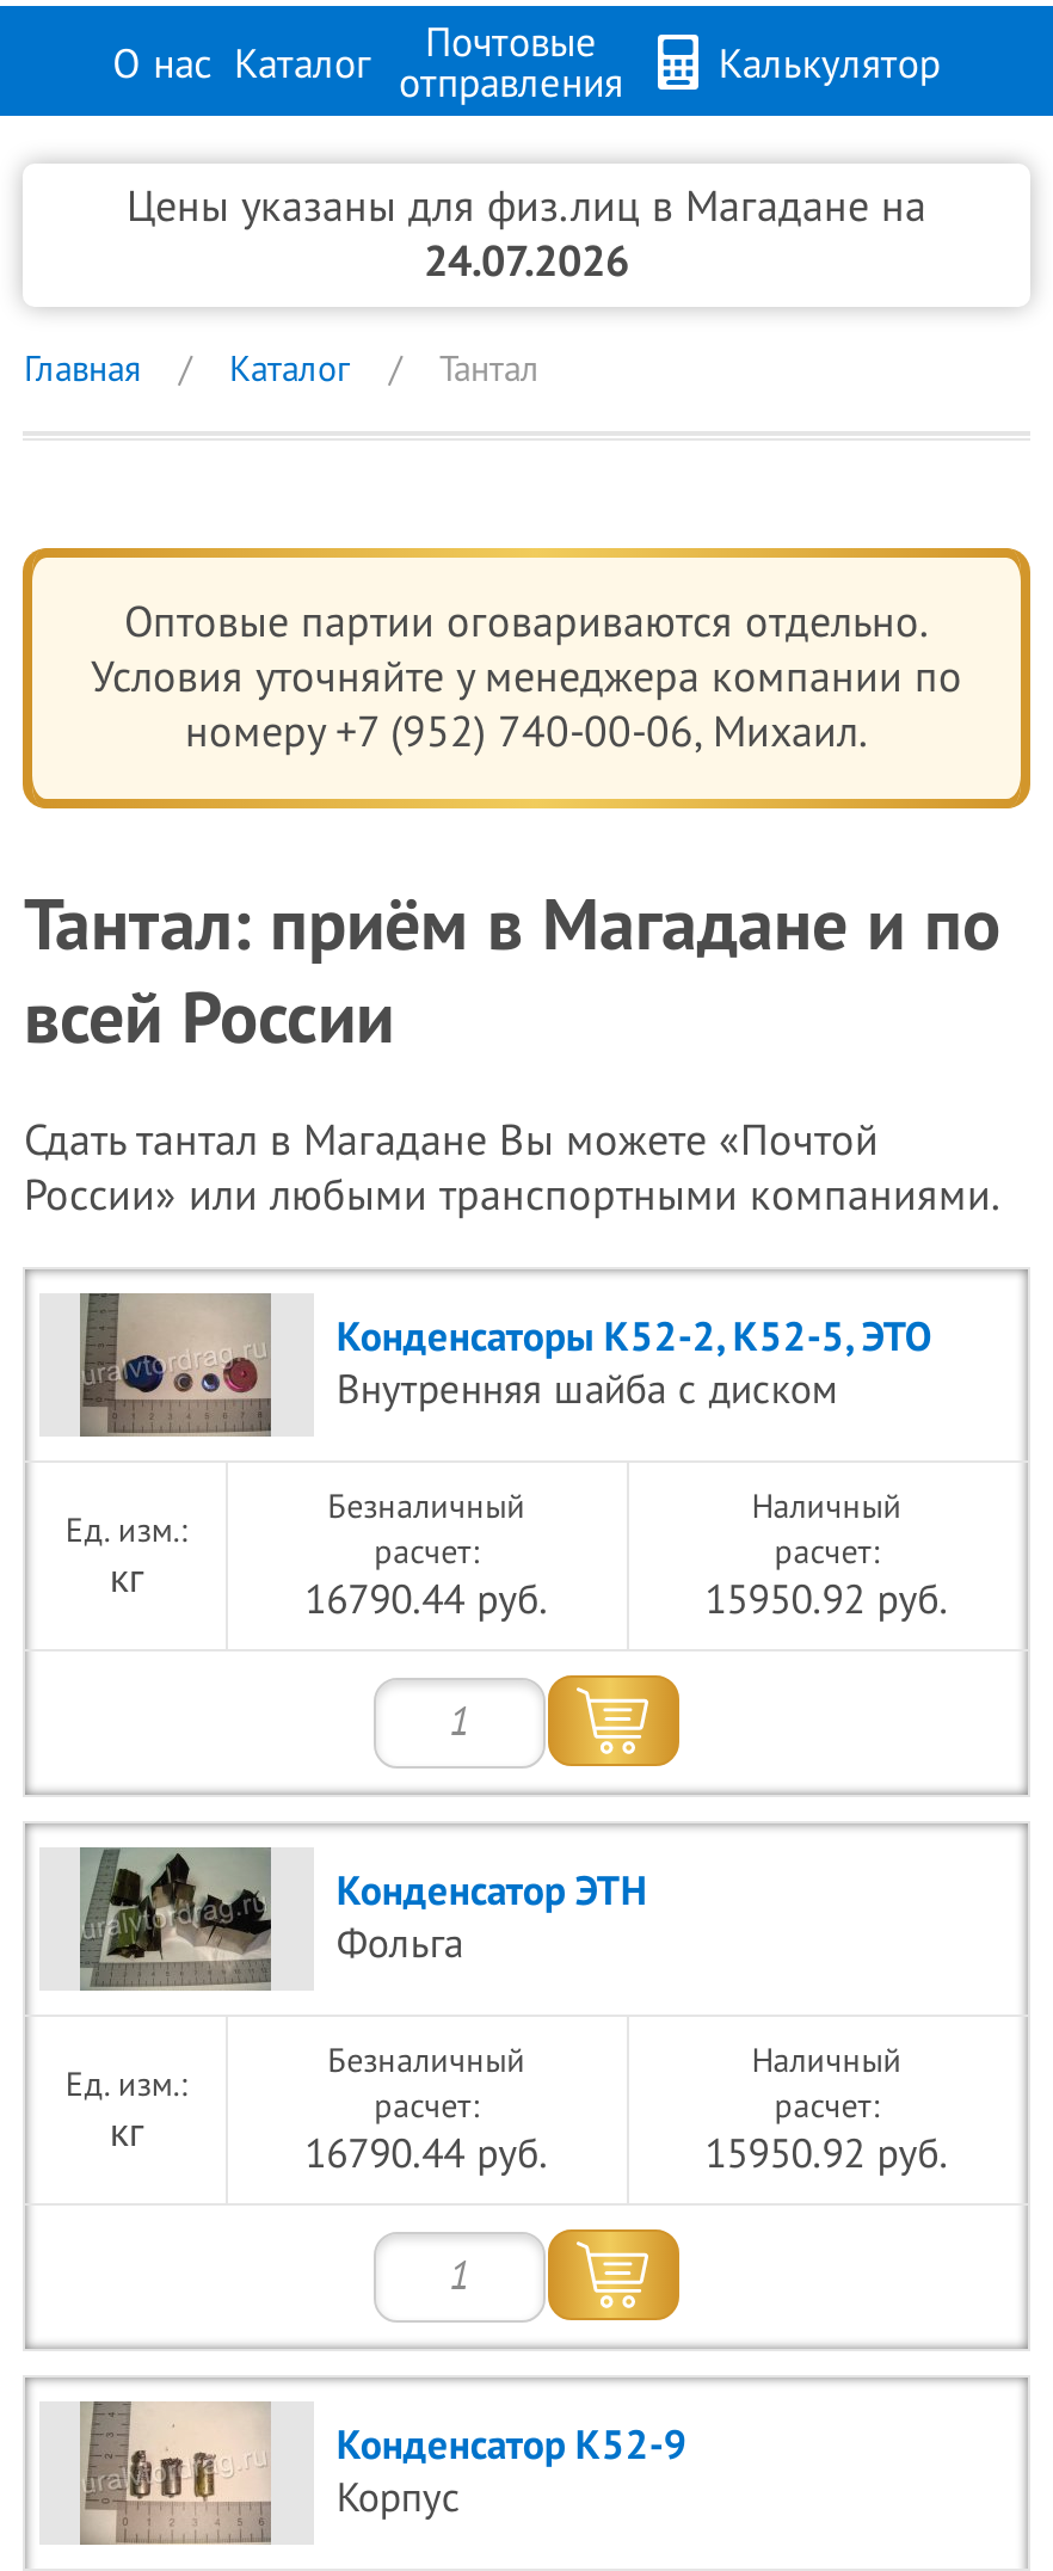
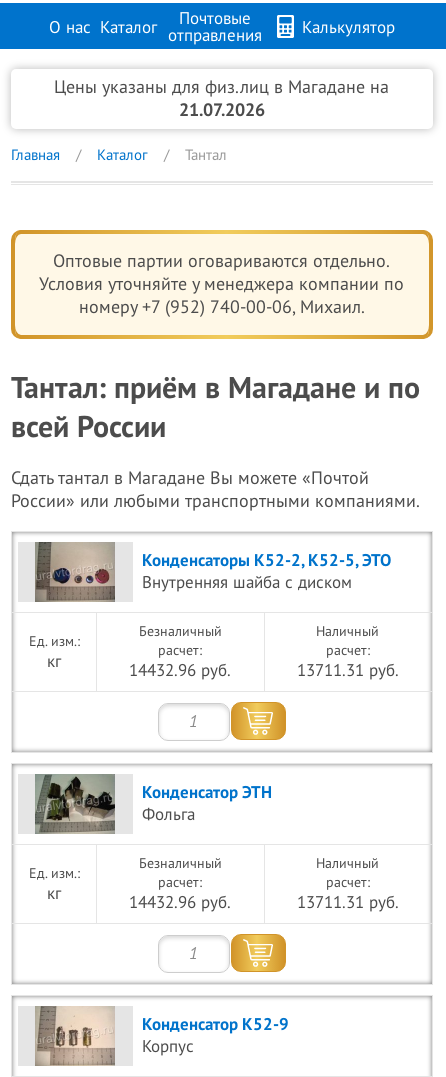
- 24.07.2026
+ 21.07.2026

- 16790.44 руб.
+ 14432.96 руб.

- 15950.92 руб.
+ 13711.31 руб.

- 16790.44 руб.
+ 14432.96 руб.

- 15950.92 руб.
+ 13711.31 руб.
